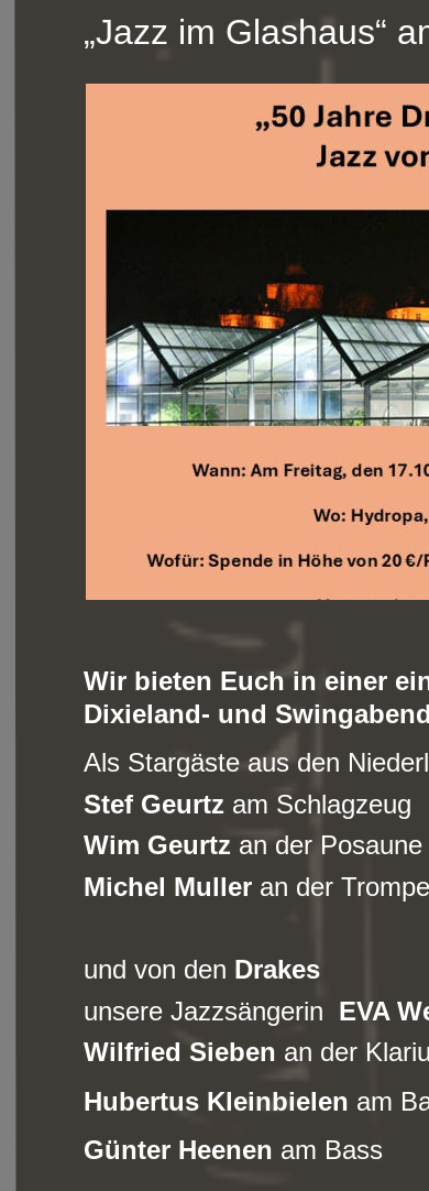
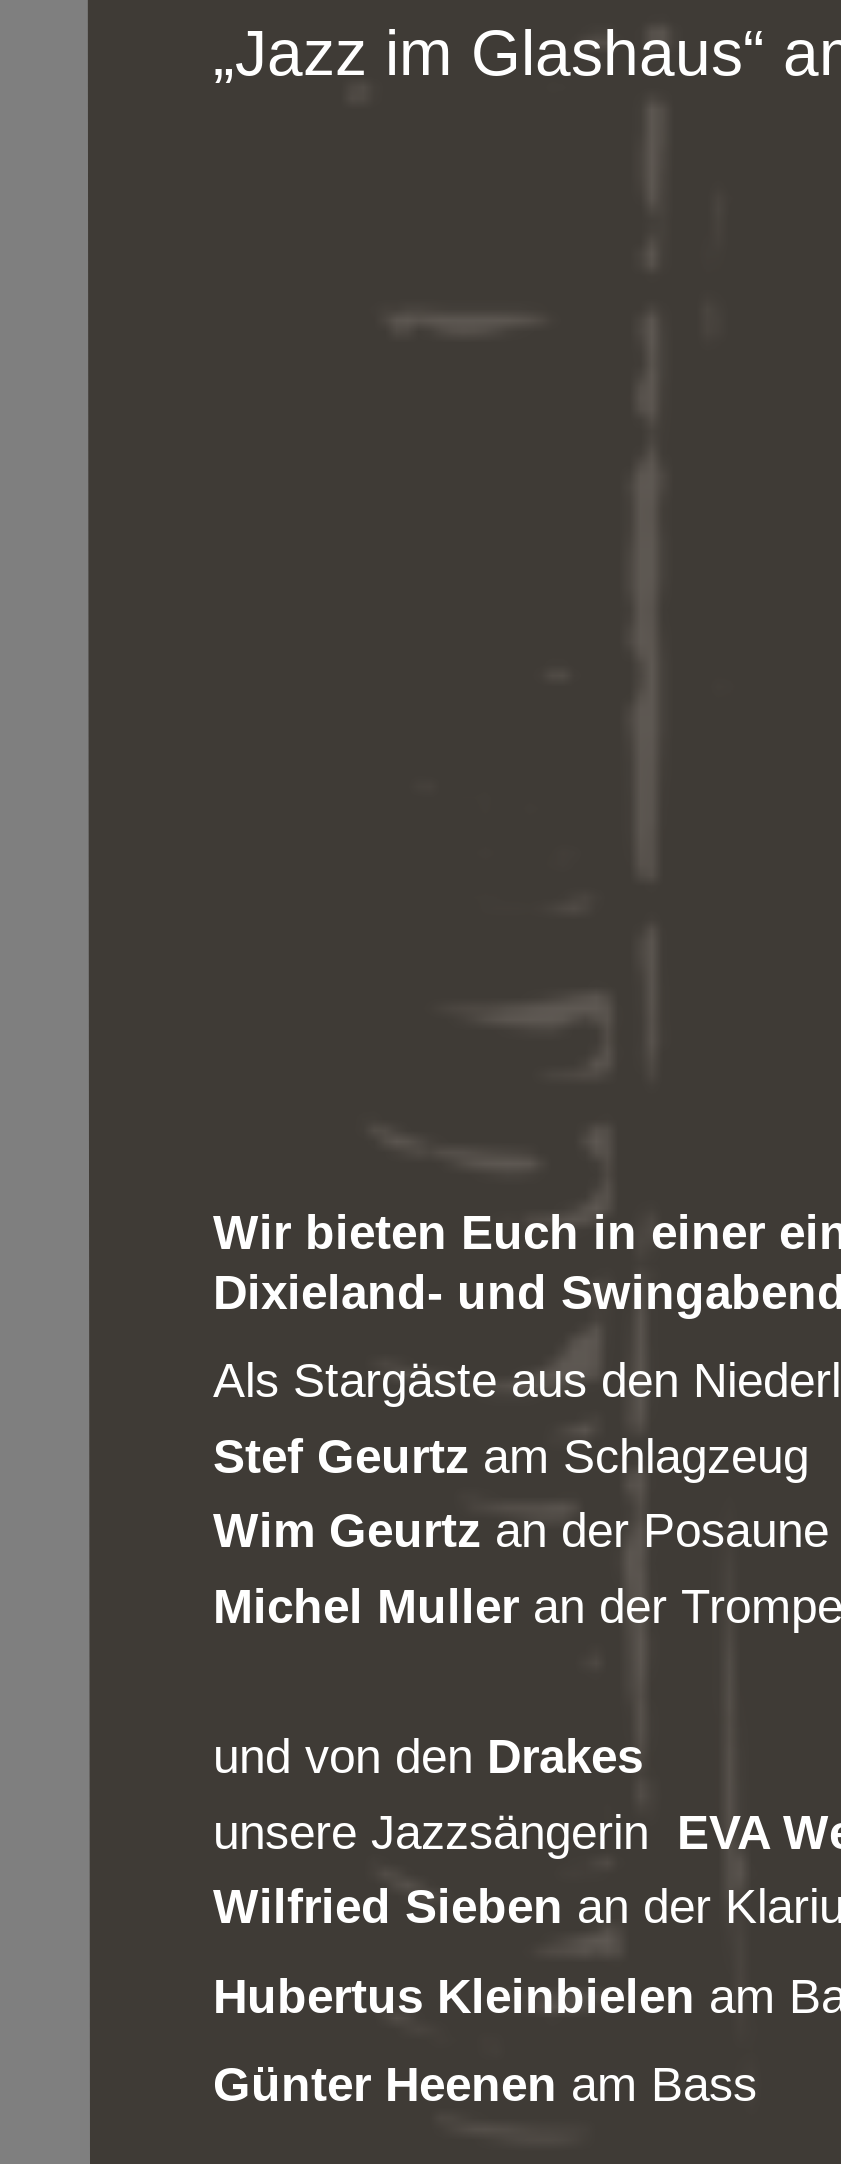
- [image]
